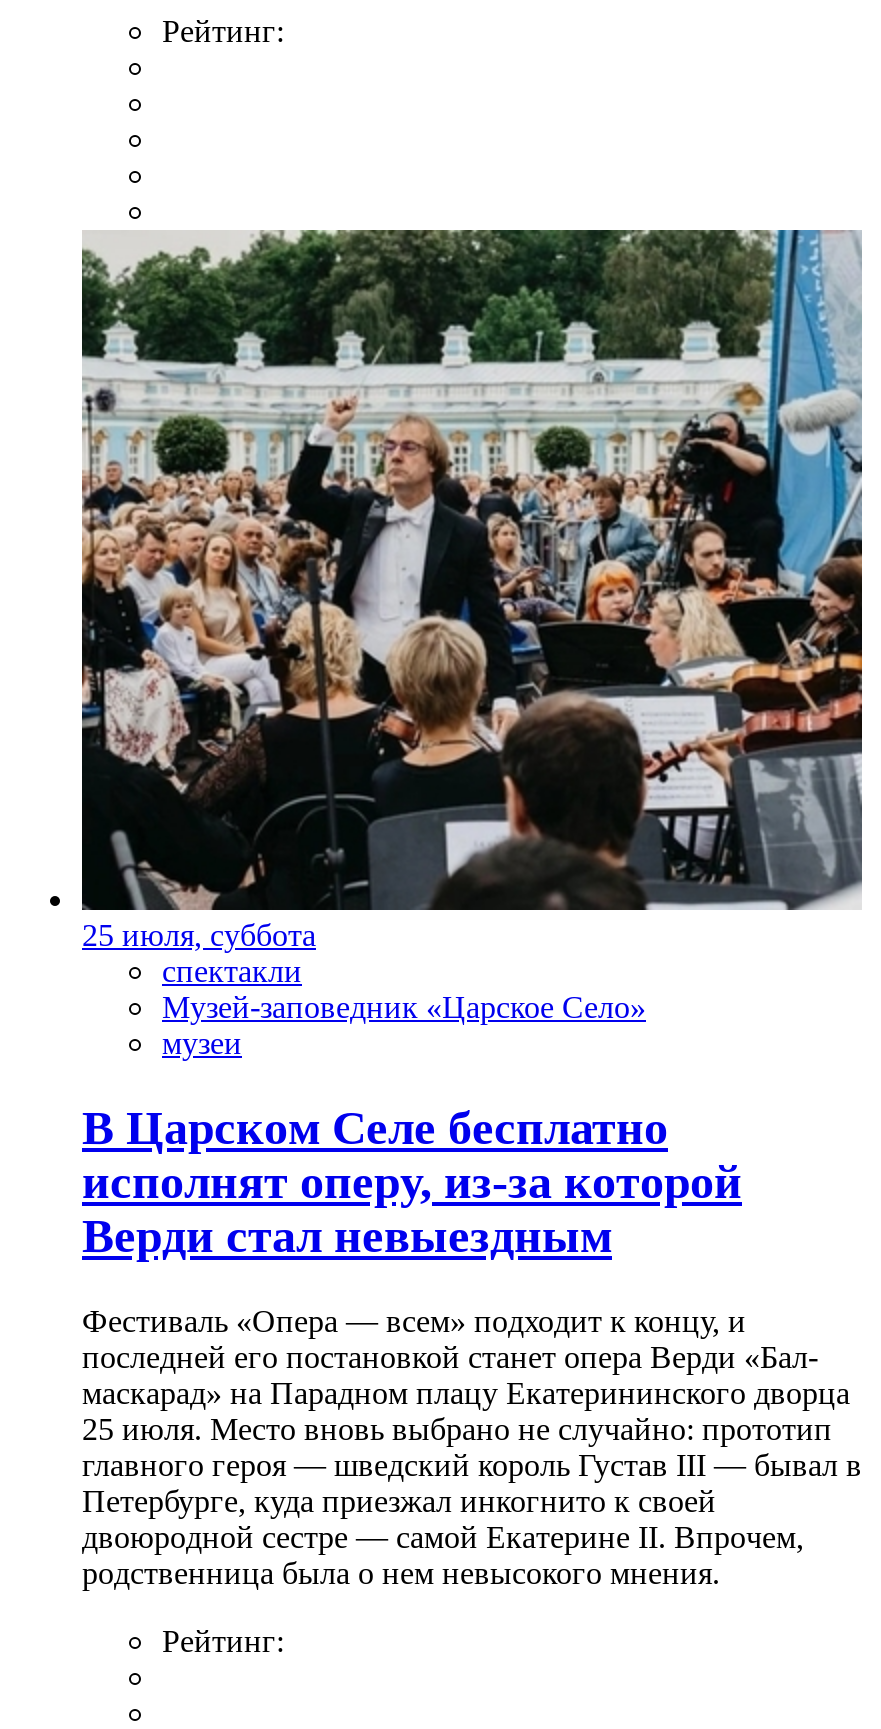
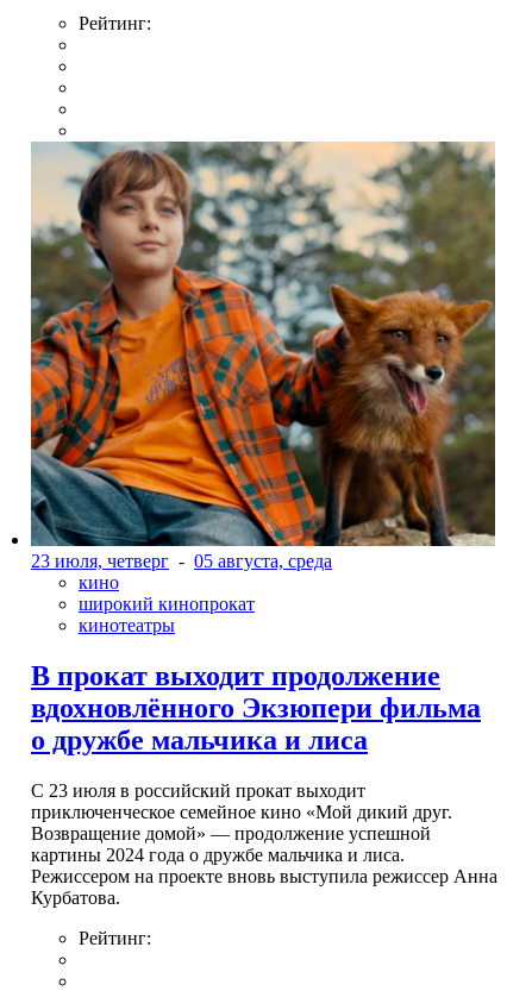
- [image]
- 25 июля, суббота
- спектакли
- Музей-заповедник «Царское Село»
- музеи
+ [image]
+ 23 июля, четверг - 05 августа, среда
+ кино
+ широкий кинопрокат
+ кинотеатры

- В Царском Селе бесплатно
- исполнят оперу, из-за которой
- Верди стал невыездным
+ В прокат выходит продолжение
+ вдохновлённого Экзюпери фильма
+ о дружбе мальчика и лиса

- Фестиваль «Опера — всем» подходит к концу, и
- последней его постановкой станет опера Верди «Бал-
- маскарад» на Парадном плацу Екатерининского дворца
- 25 июля. Место вновь выбрано не случайно: прототип
- главного героя — шведский король Густав III — бывал в
- Петербурге, куда приезжал инкогнито к своей
- двоюродной сестре — самой Екатерине II. Впрочем,
- родственница была о нем невысокого мнения.
+ С 23 июля в российский прокат выходит
+ приключенческое семейное кино «Мой дикий друг.
+ Возвращение домой» — продолжение успешной
+ картины 2024 года о дружбе мальчика и лиса.
+ Режиссером на проекте вновь выступила режиссер Анна
+ Курбатова.
